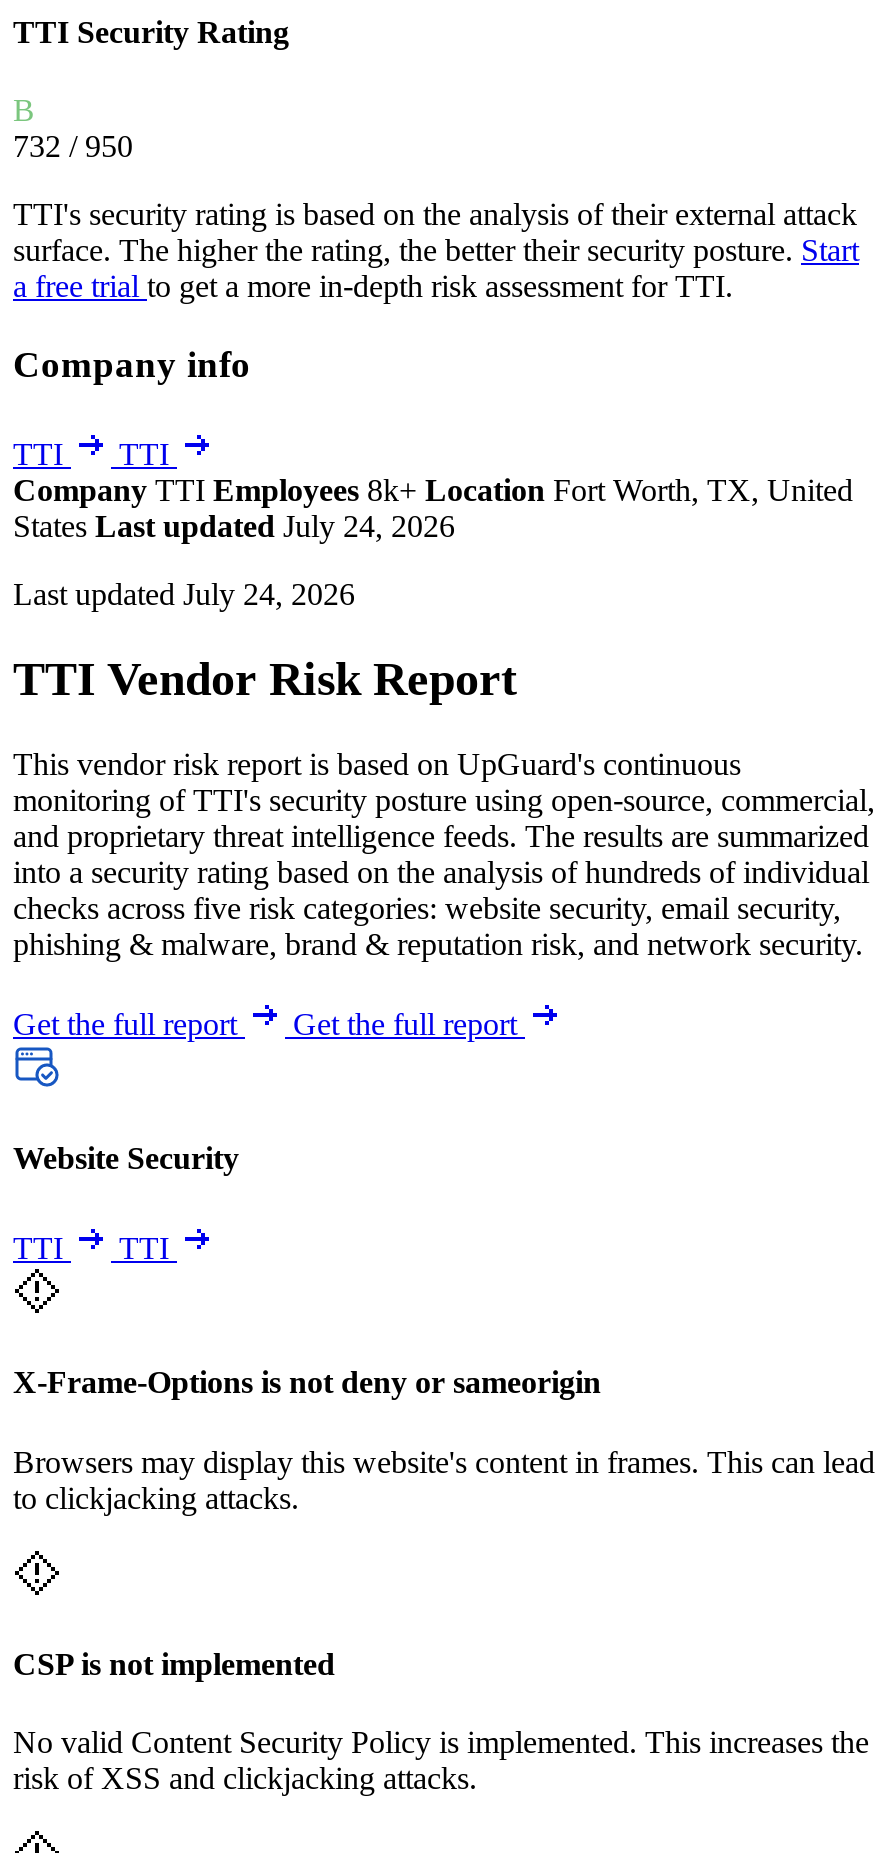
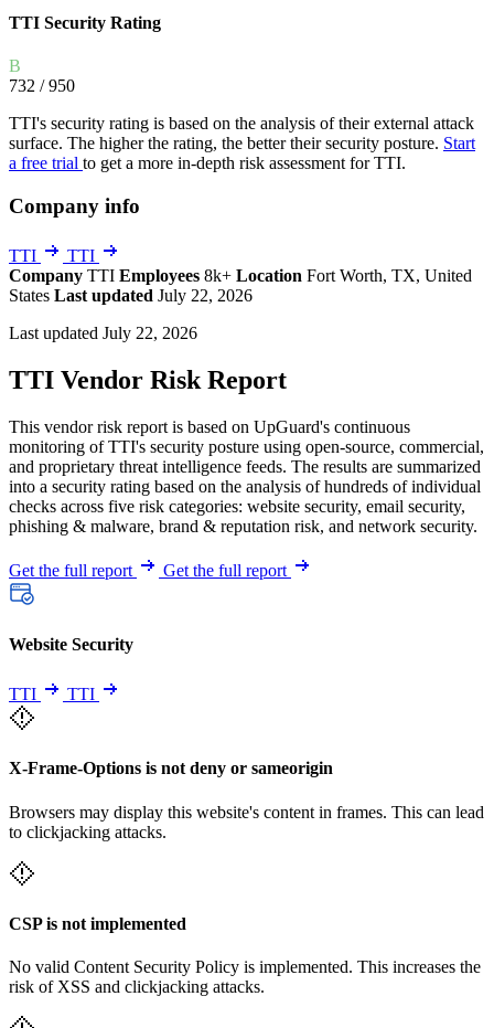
- States Last updated July 24, 2026
+ States Last updated July 22, 2026

- Last updated July 24, 2026
+ Last updated July 22, 2026
